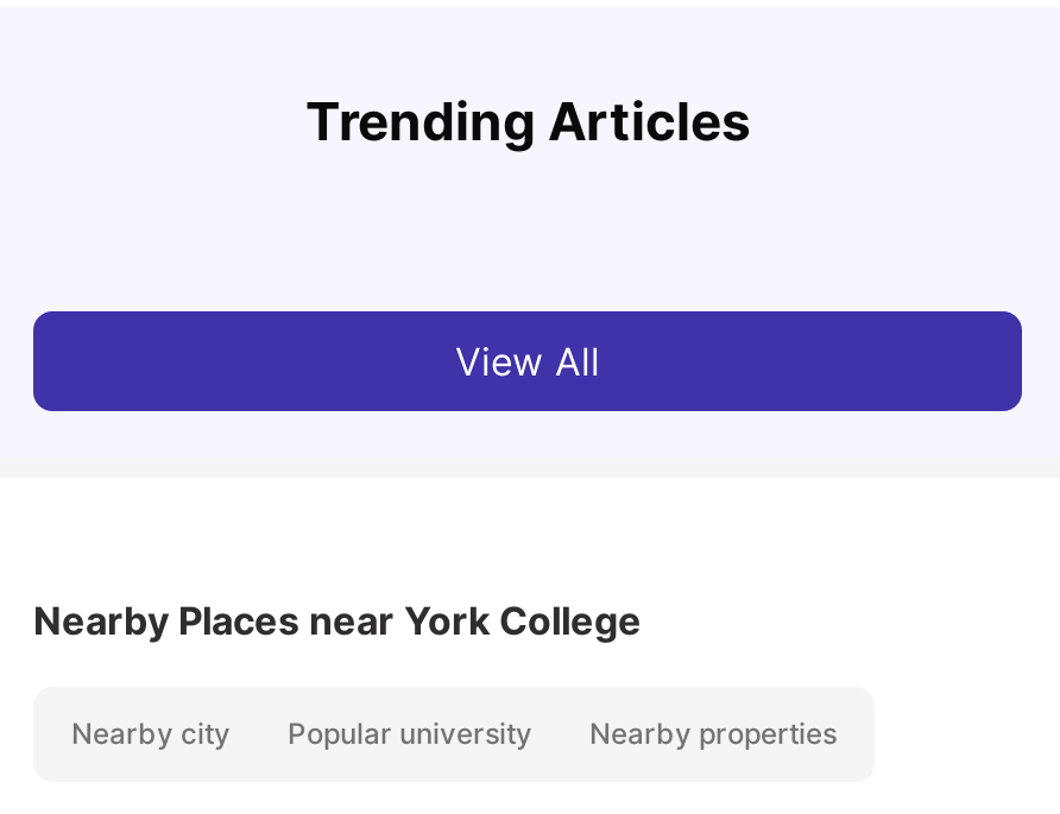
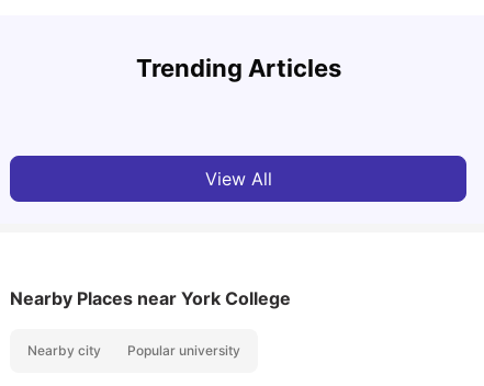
- Nearby properties
